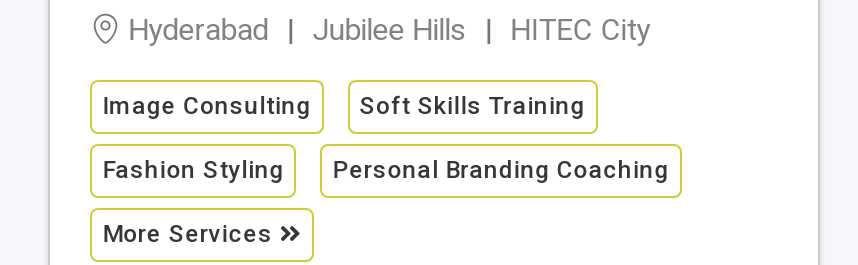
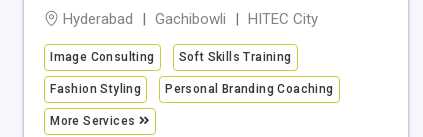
- Jubilee Hills
+ Gachibowli
